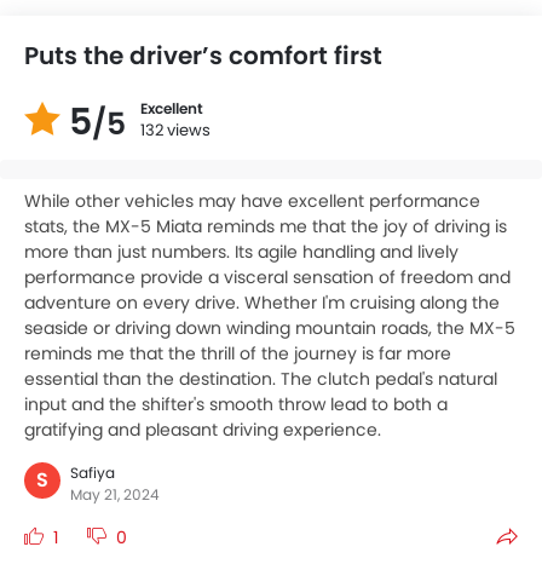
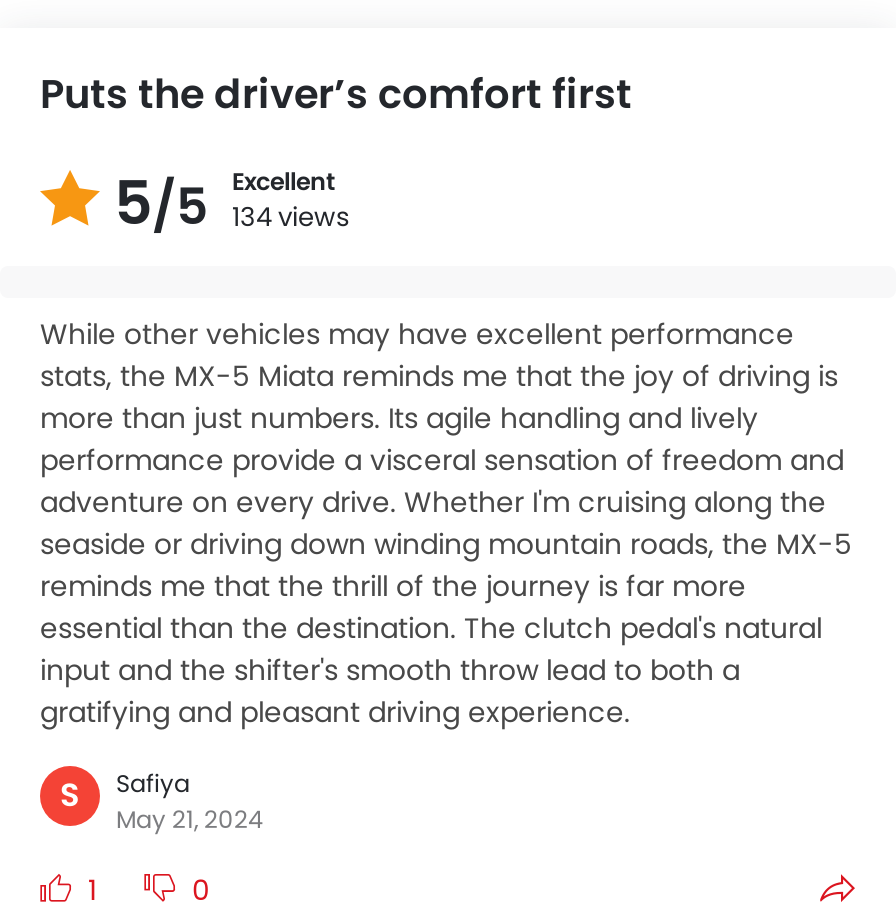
- 5/5 132 views Excellent
+ 5/5 134 views Excellent
